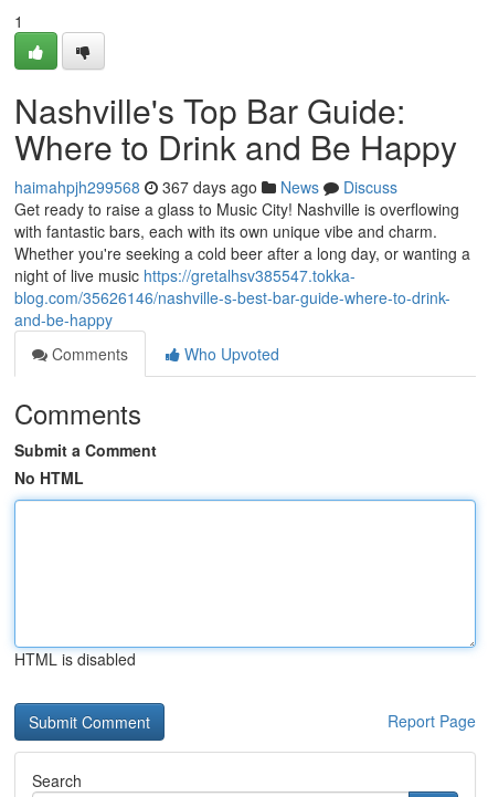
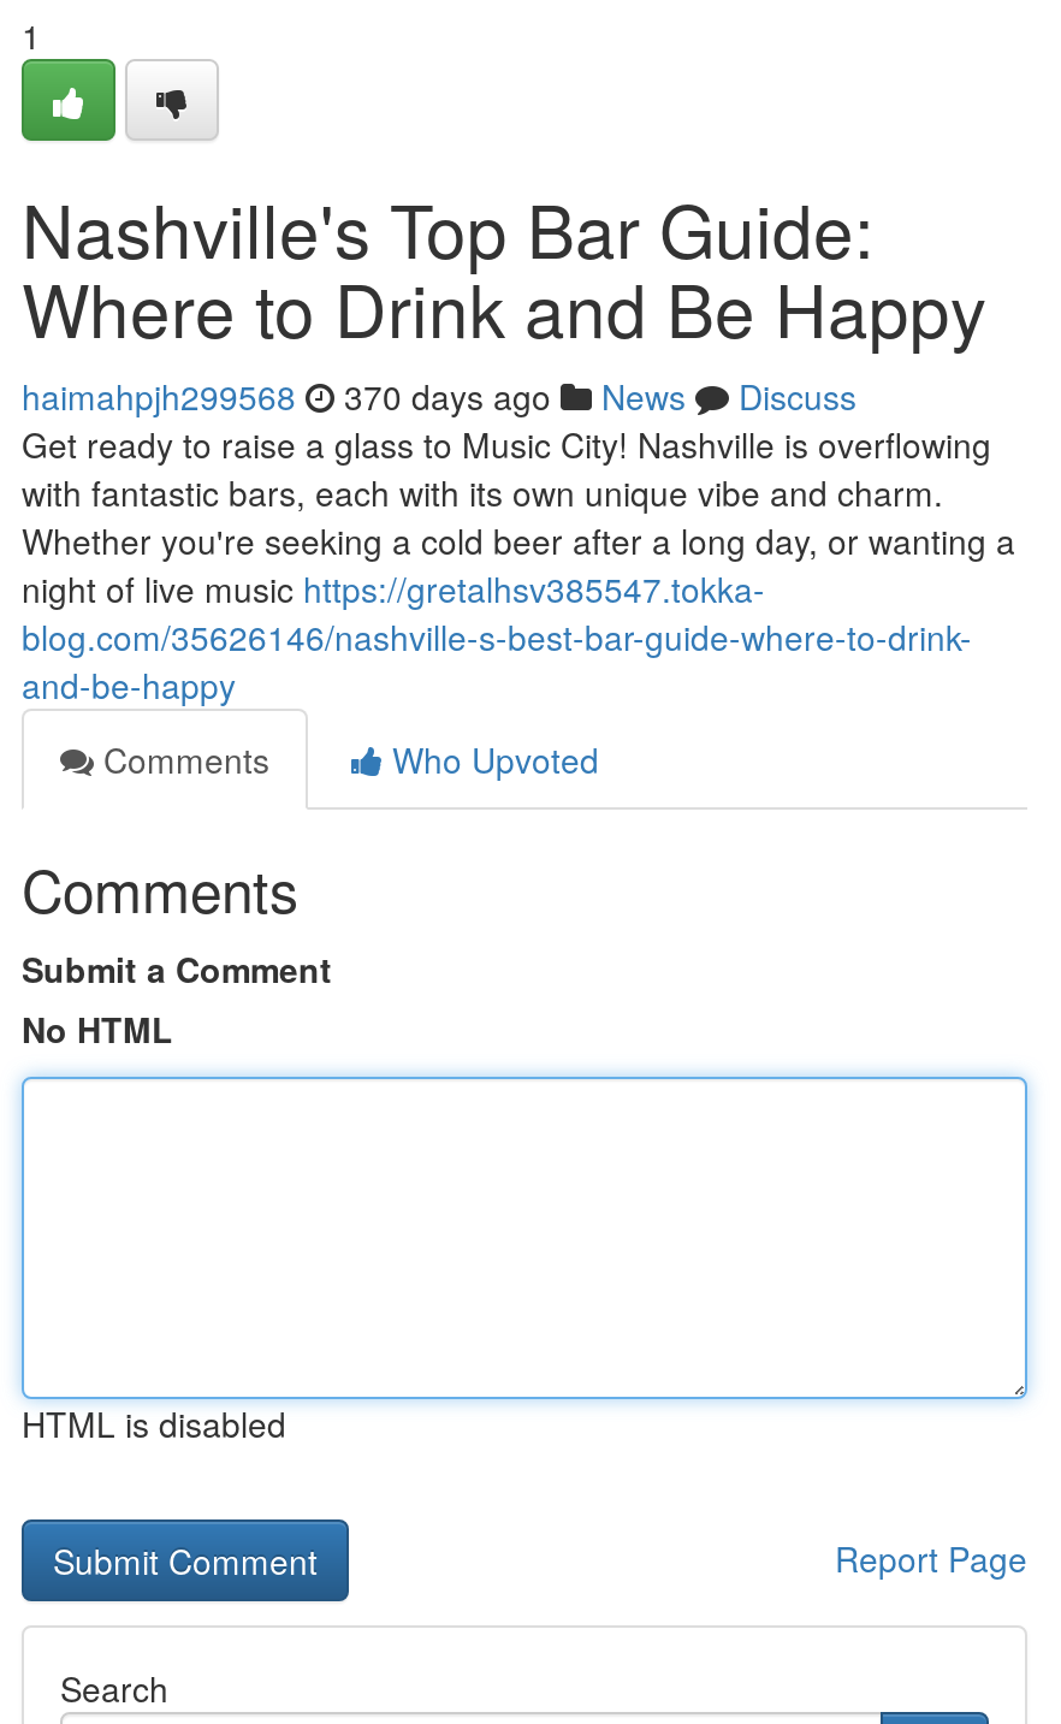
- haimahpjh299568 367 days ago News Discuss
+ haimahpjh299568 370 days ago News Discuss
